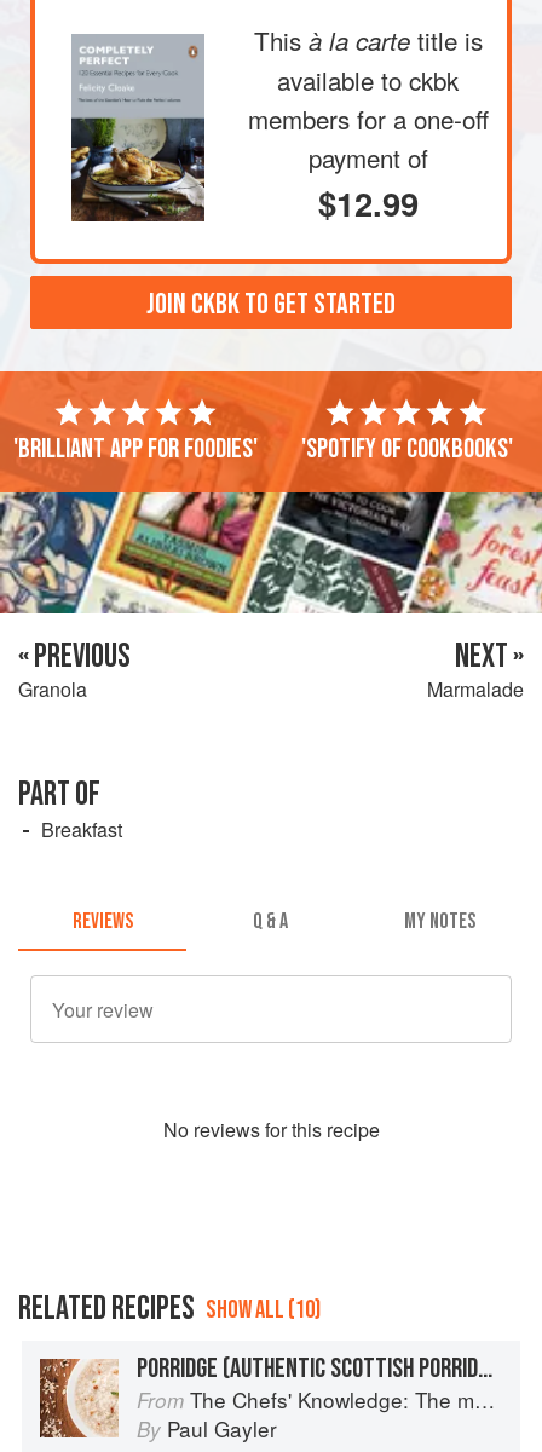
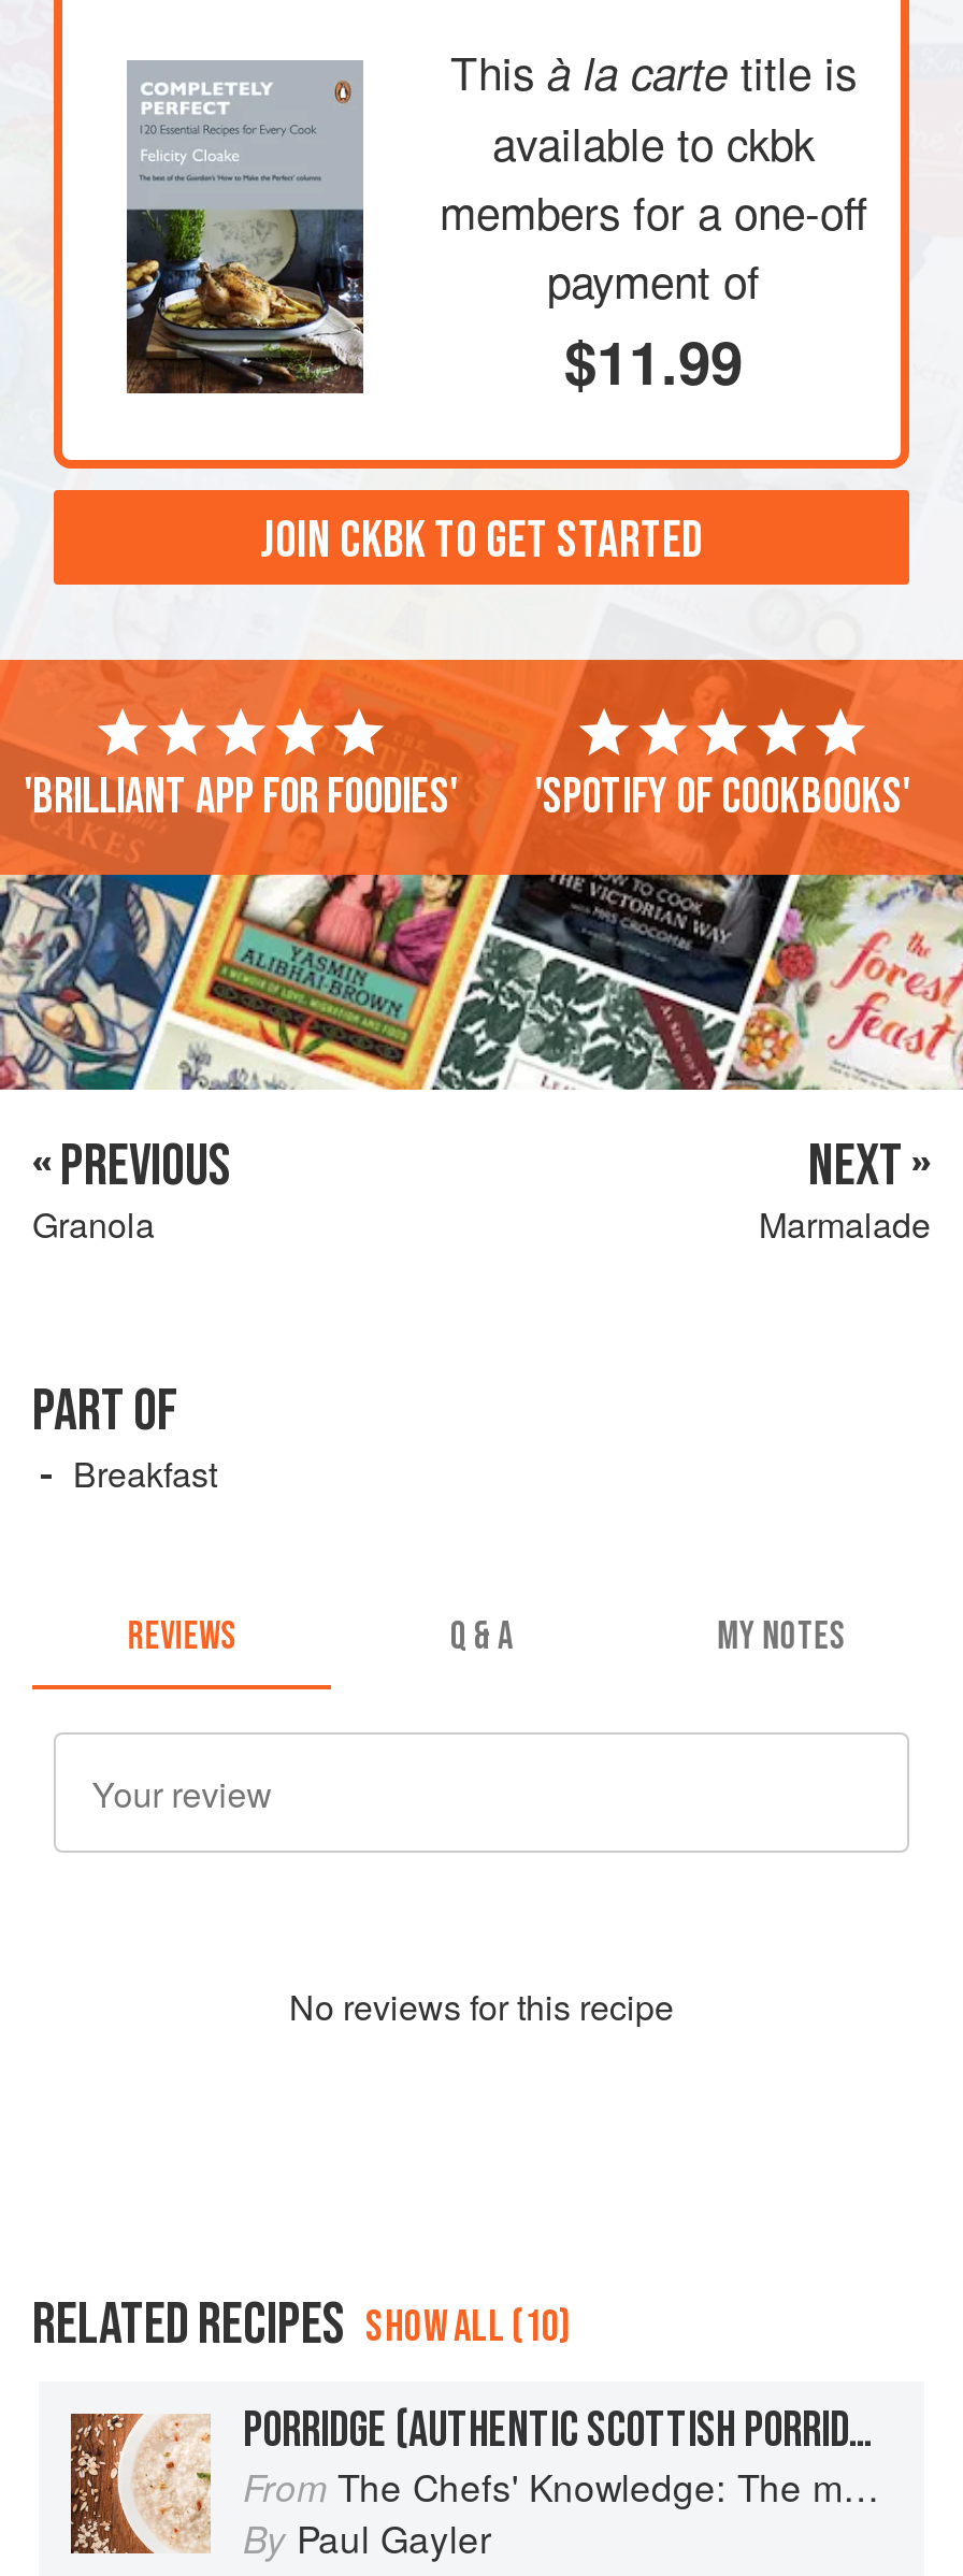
- $12.99
+ $11.99
